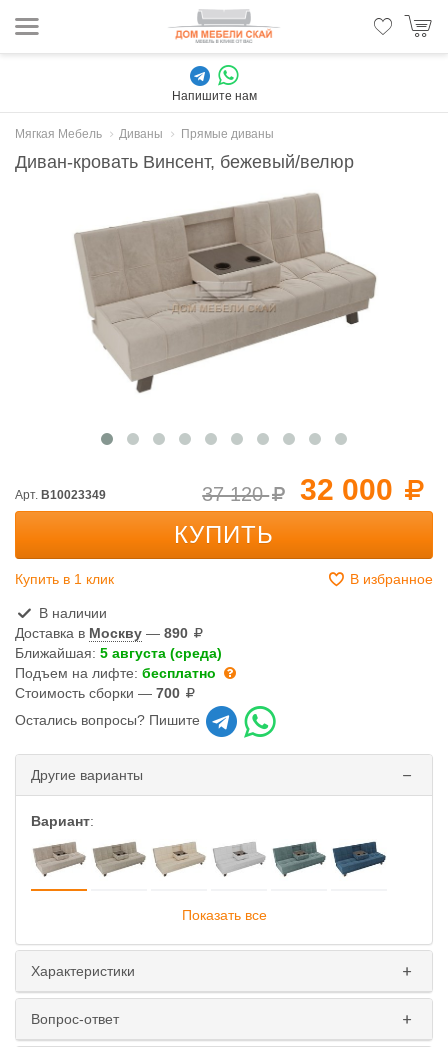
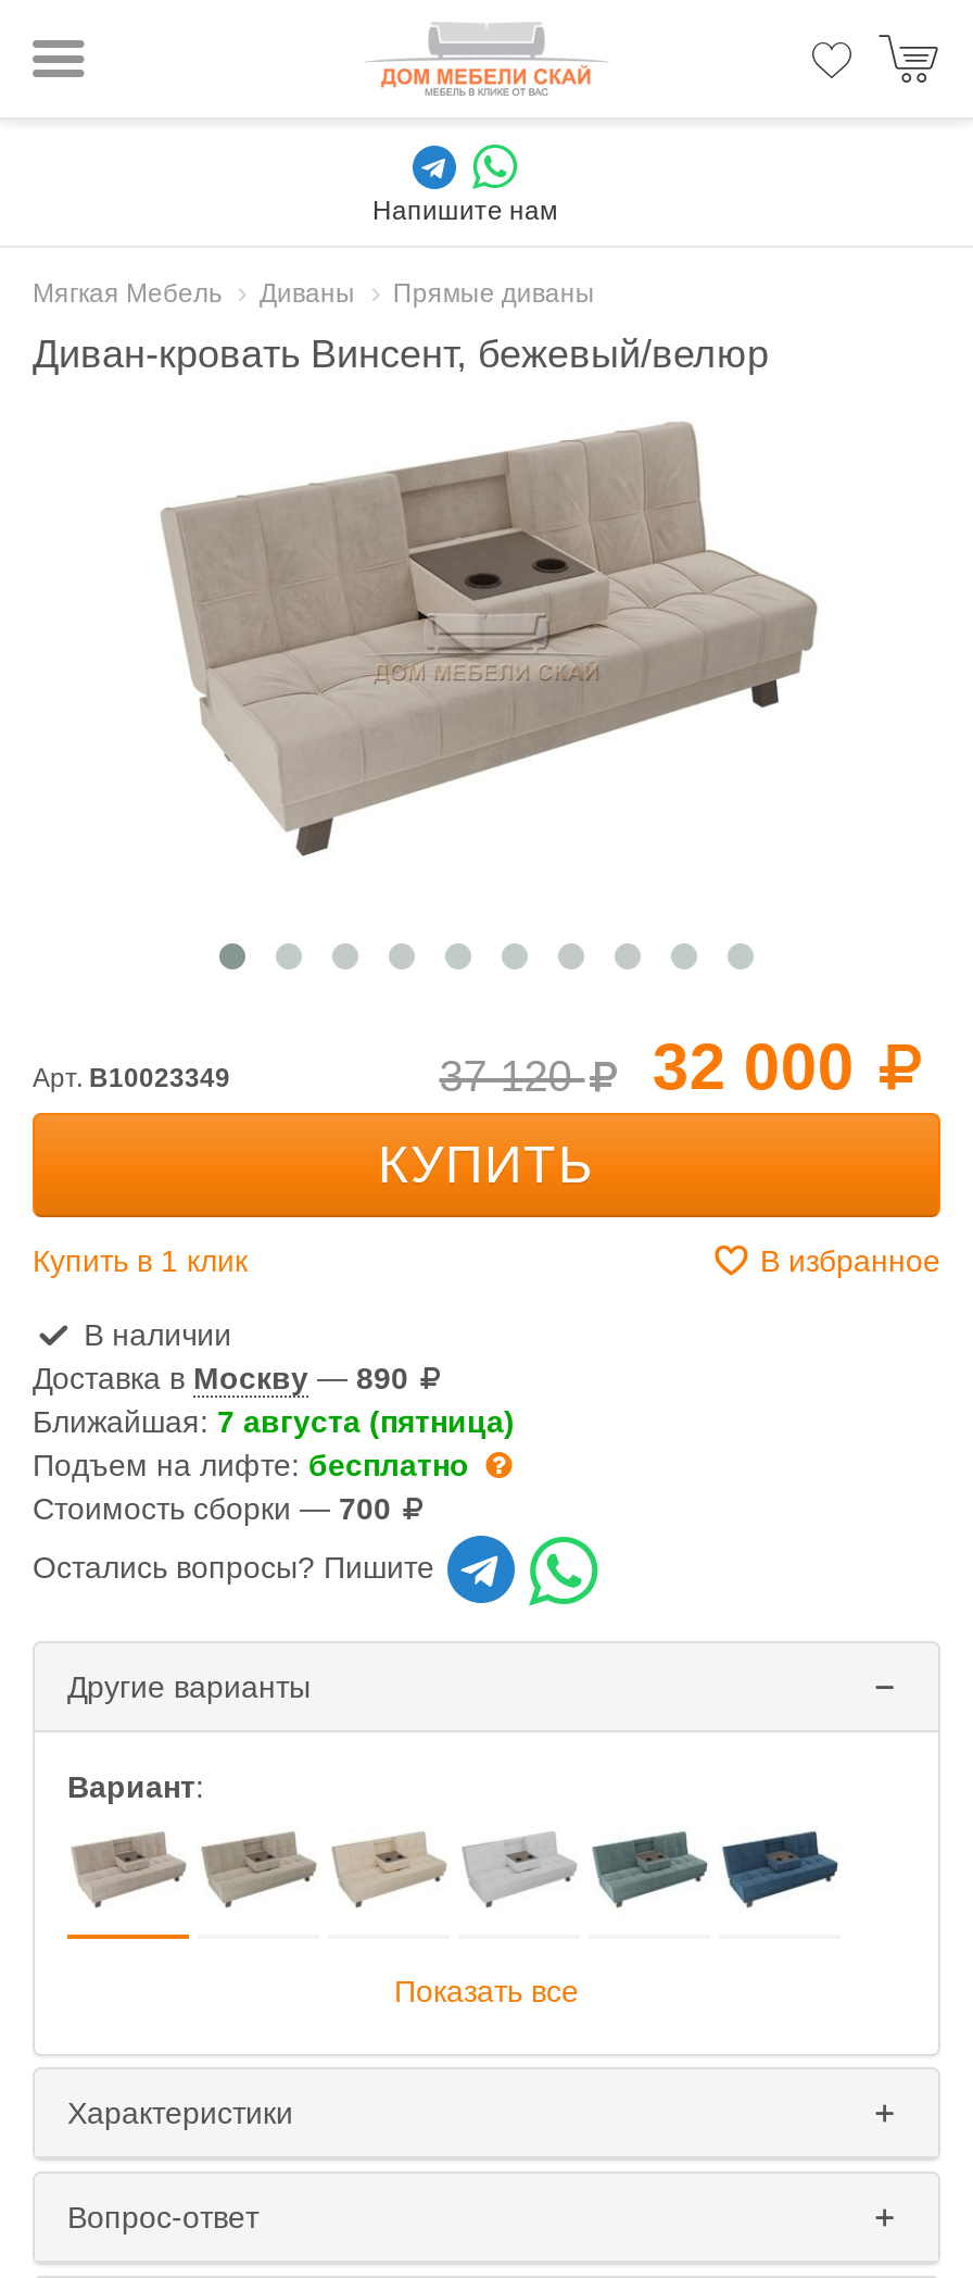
- Ближайшая: 5 августа (среда)
+ Ближайшая: 7 августа (пятница)
